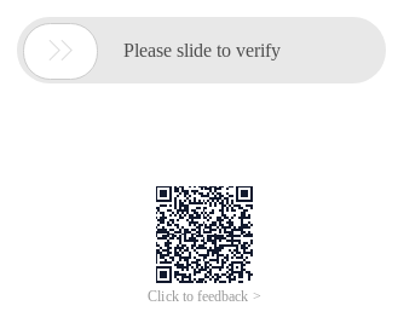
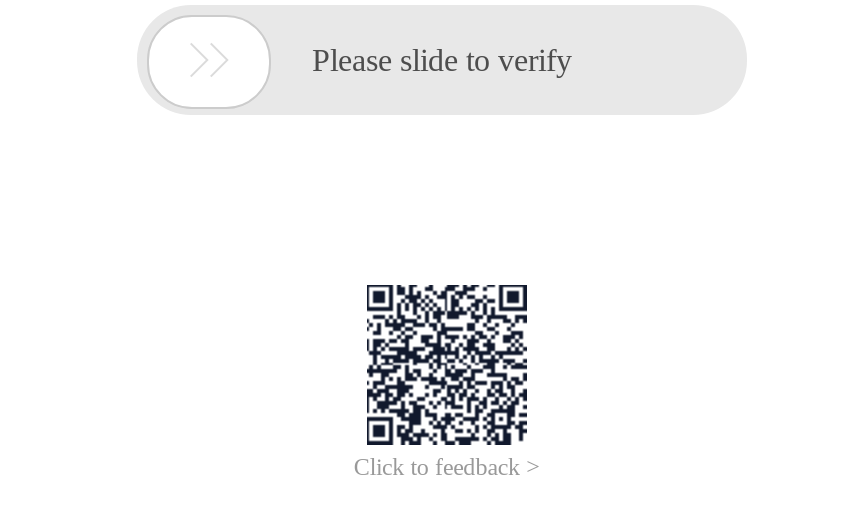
- [image]
+ [image]
